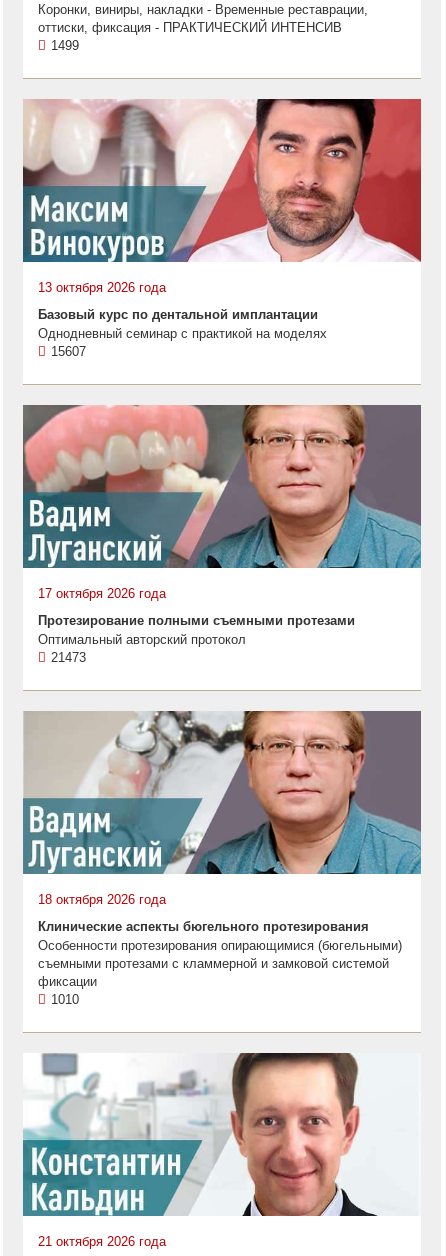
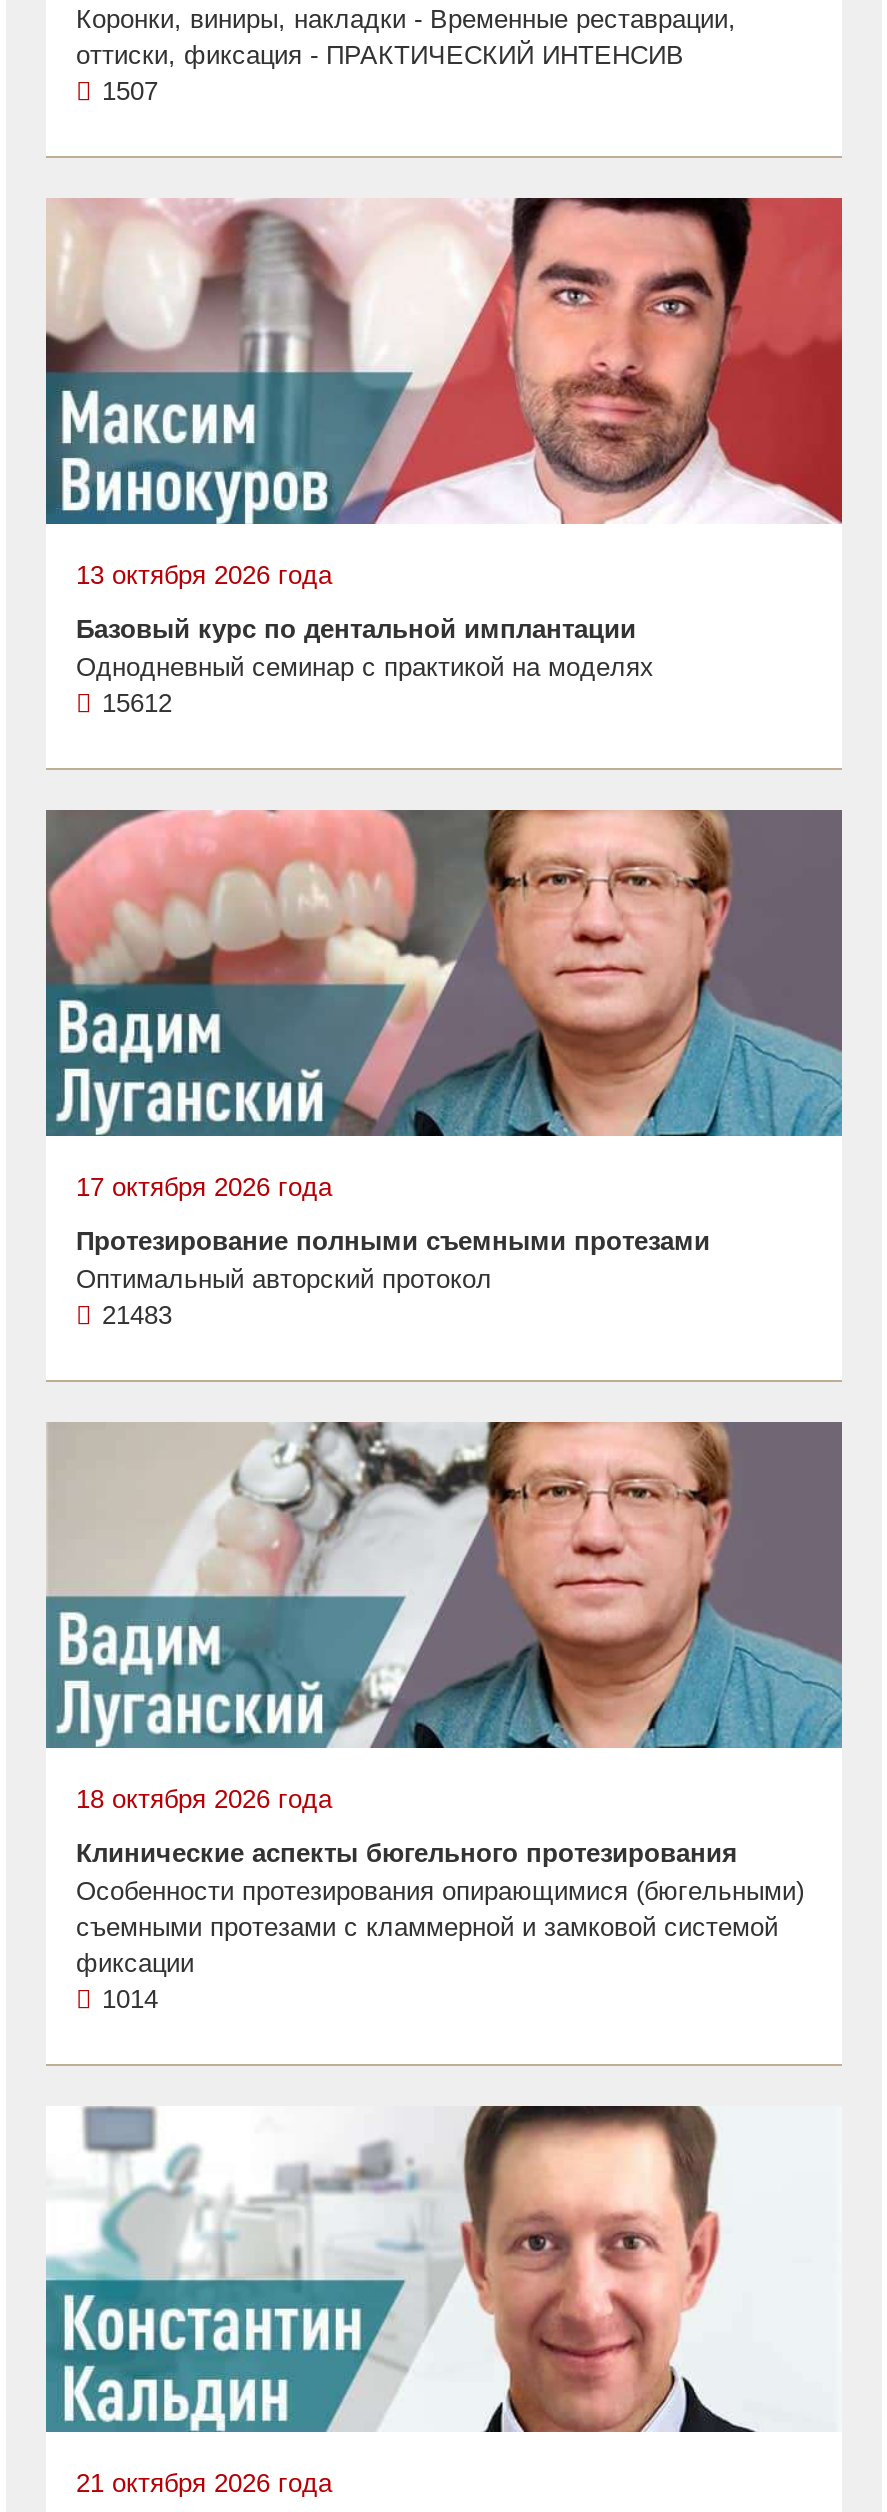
- 1499
+ 1507

- 15607
+ 15612

- 21473
+ 21483

- 1010
+ 1014
